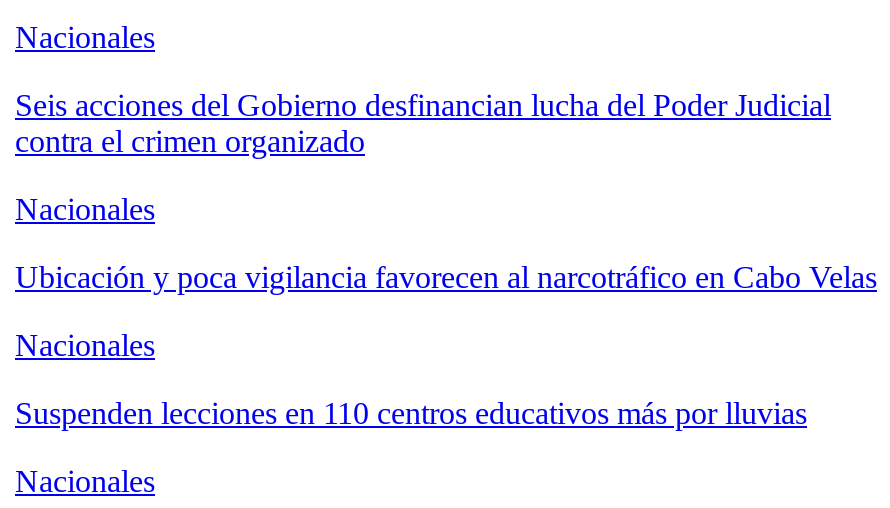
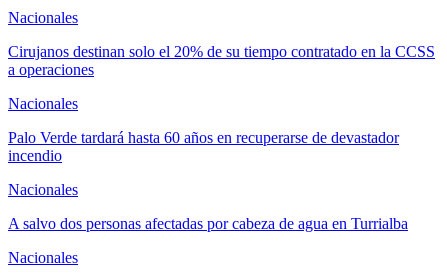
- Seis acciones del Gobierno desfinancian lucha del Poder Judicial
- contra el crimen organizado
+ Cirujanos destinan solo el 20% de su tiempo contratado en la CCSS
+ a operaciones

- Ubicación y poca vigilancia favorecen al narcotráfico en Cabo Velas
+ Palo Verde tardará hasta 60 años en recuperarse de devastador
+ incendio

- Suspenden lecciones en 110 centros educativos más por lluvias
+ A salvo dos personas afectadas por cabeza de agua en Turrialba
